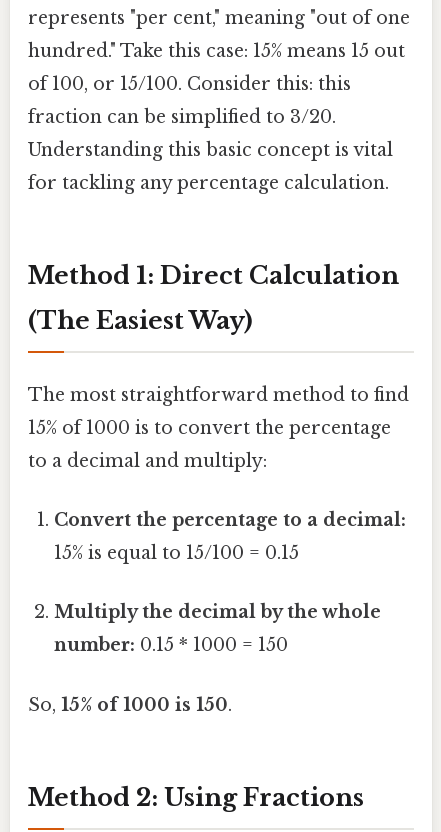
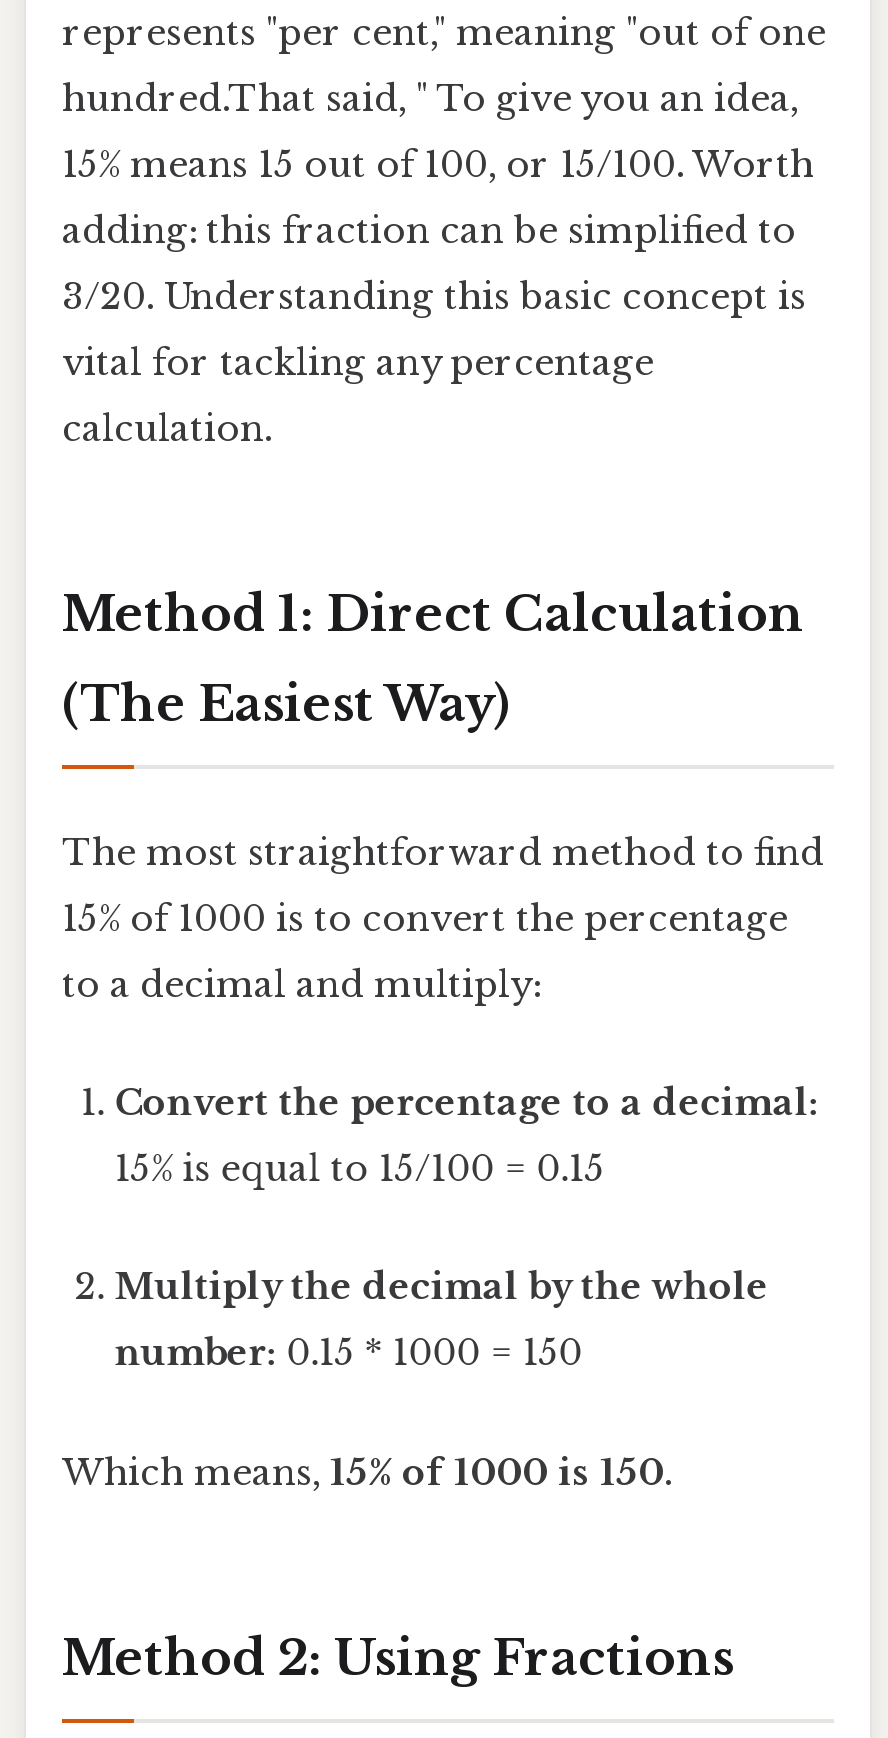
- hundred." Take this case: 15% means 15 out
- of 100, or 15/100. Consider this: this
- fraction can be simplified to 3/20.
- Understanding this basic concept is vital
- for tackling any percentage calculation.
+ hundred.That said, " To give you an idea,
+ 15% means 15 out of 100, or 15/100. Worth
+ adding: this fraction can be simplified to
+ 3/20. Understanding this basic concept is
+ vital for tackling any percentage
+ calculation.

- So, 15% of 1000 is 150.
+ Which means, 15% of 1000 is 150.
